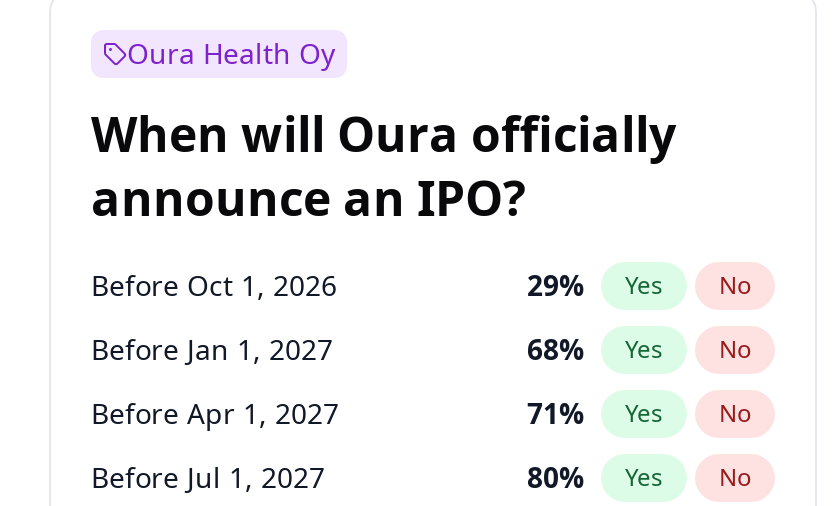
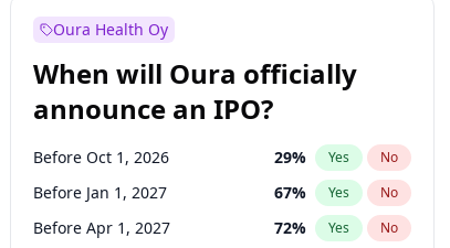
- 68% Yes No
+ 67% Yes No

- 71%
- Yes
- No
- Before Jul 1, 2027
- 80%
+ 72%
